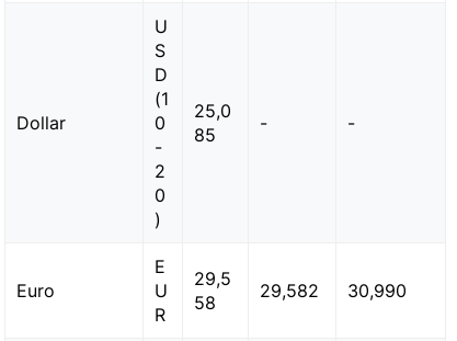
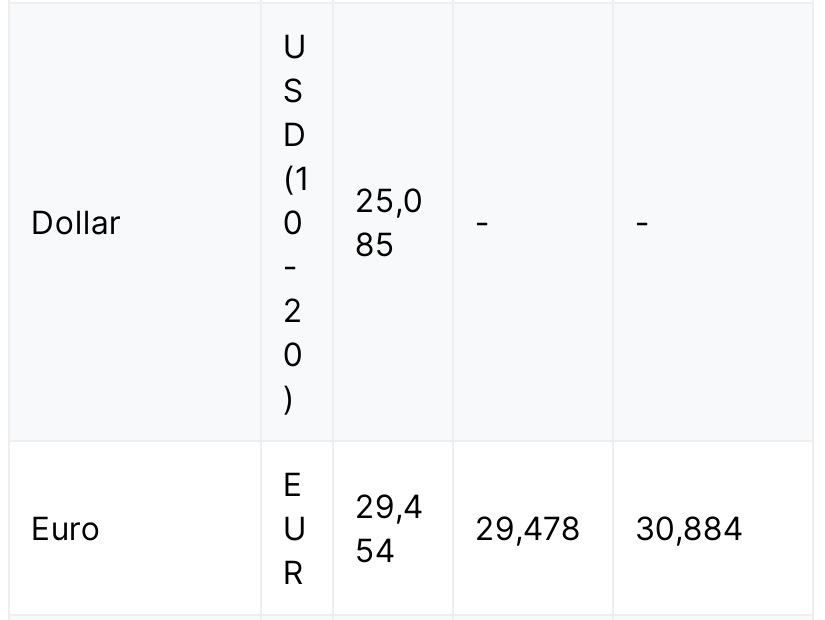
- 29,5
+ 29,4

- 29,582
+ 29,478

- 30,990
+ 30,884

- 58
+ 54
